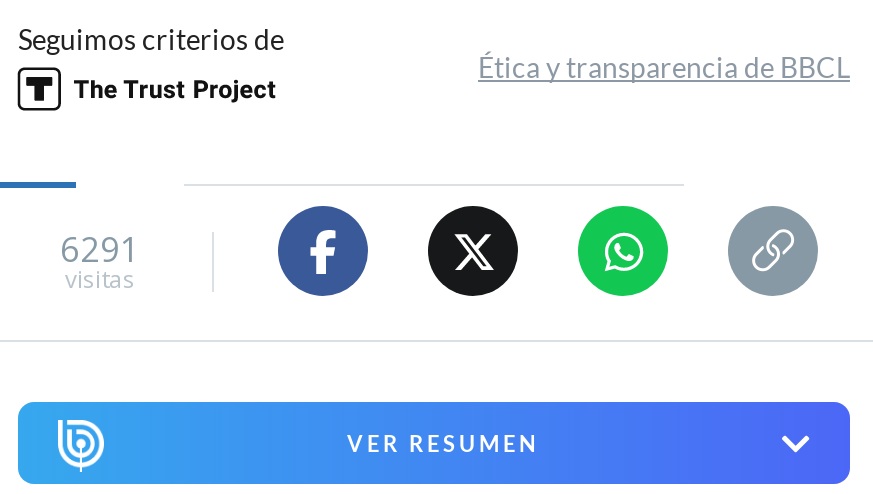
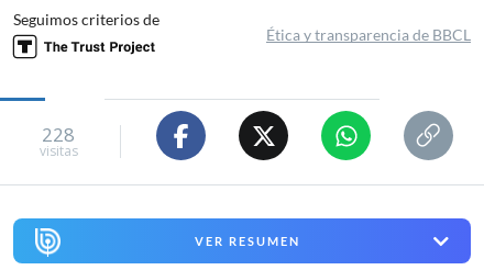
- 6291
+ 228
